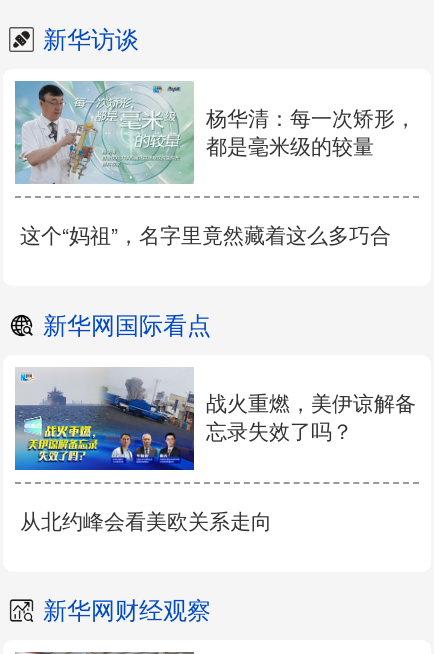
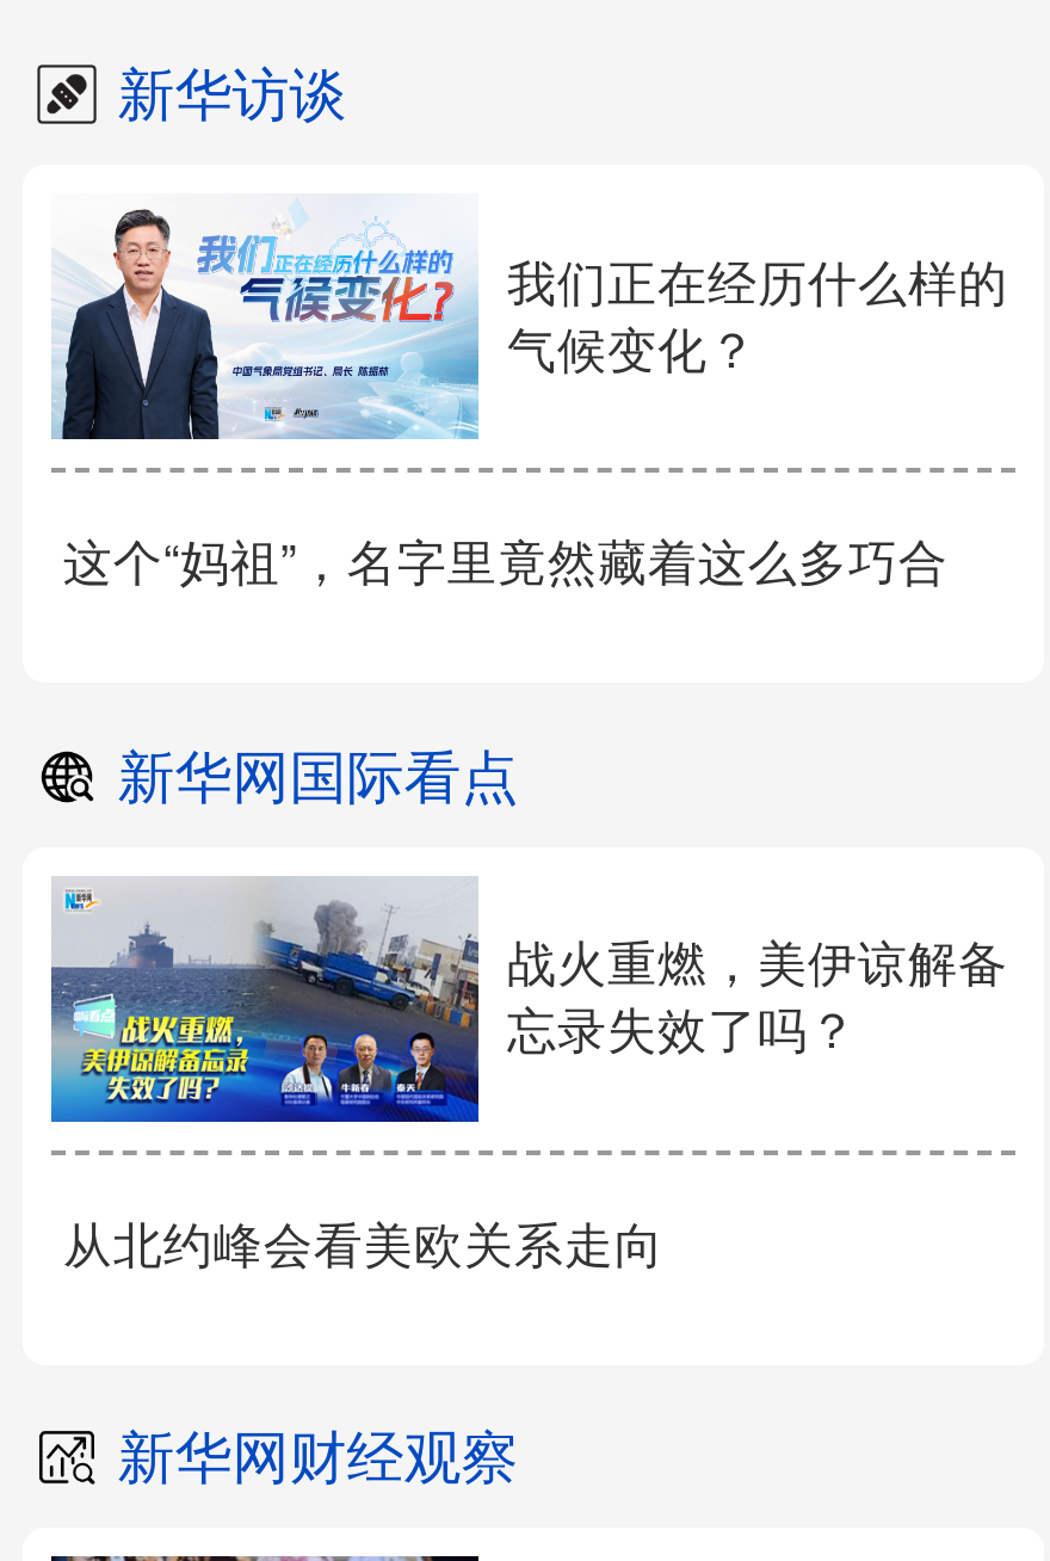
- [image]
- 杨华清：每一次矫形，
- 都是毫米级的较量
+ [image]
+ 我们正在经历什么样的
+ 气候变化？
